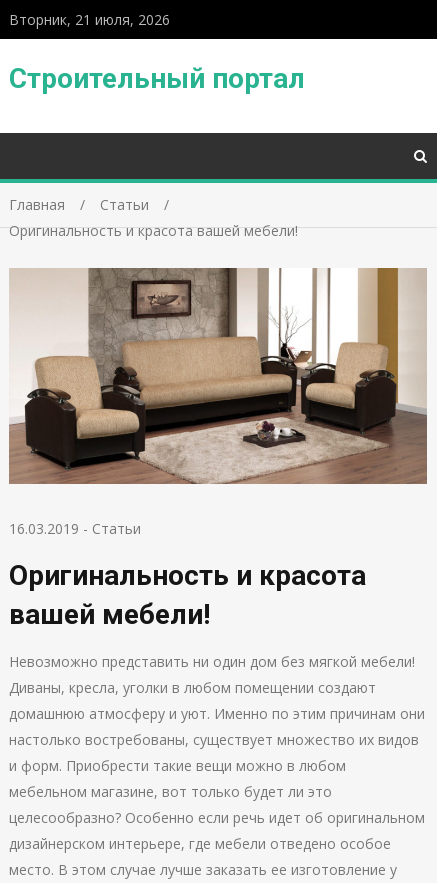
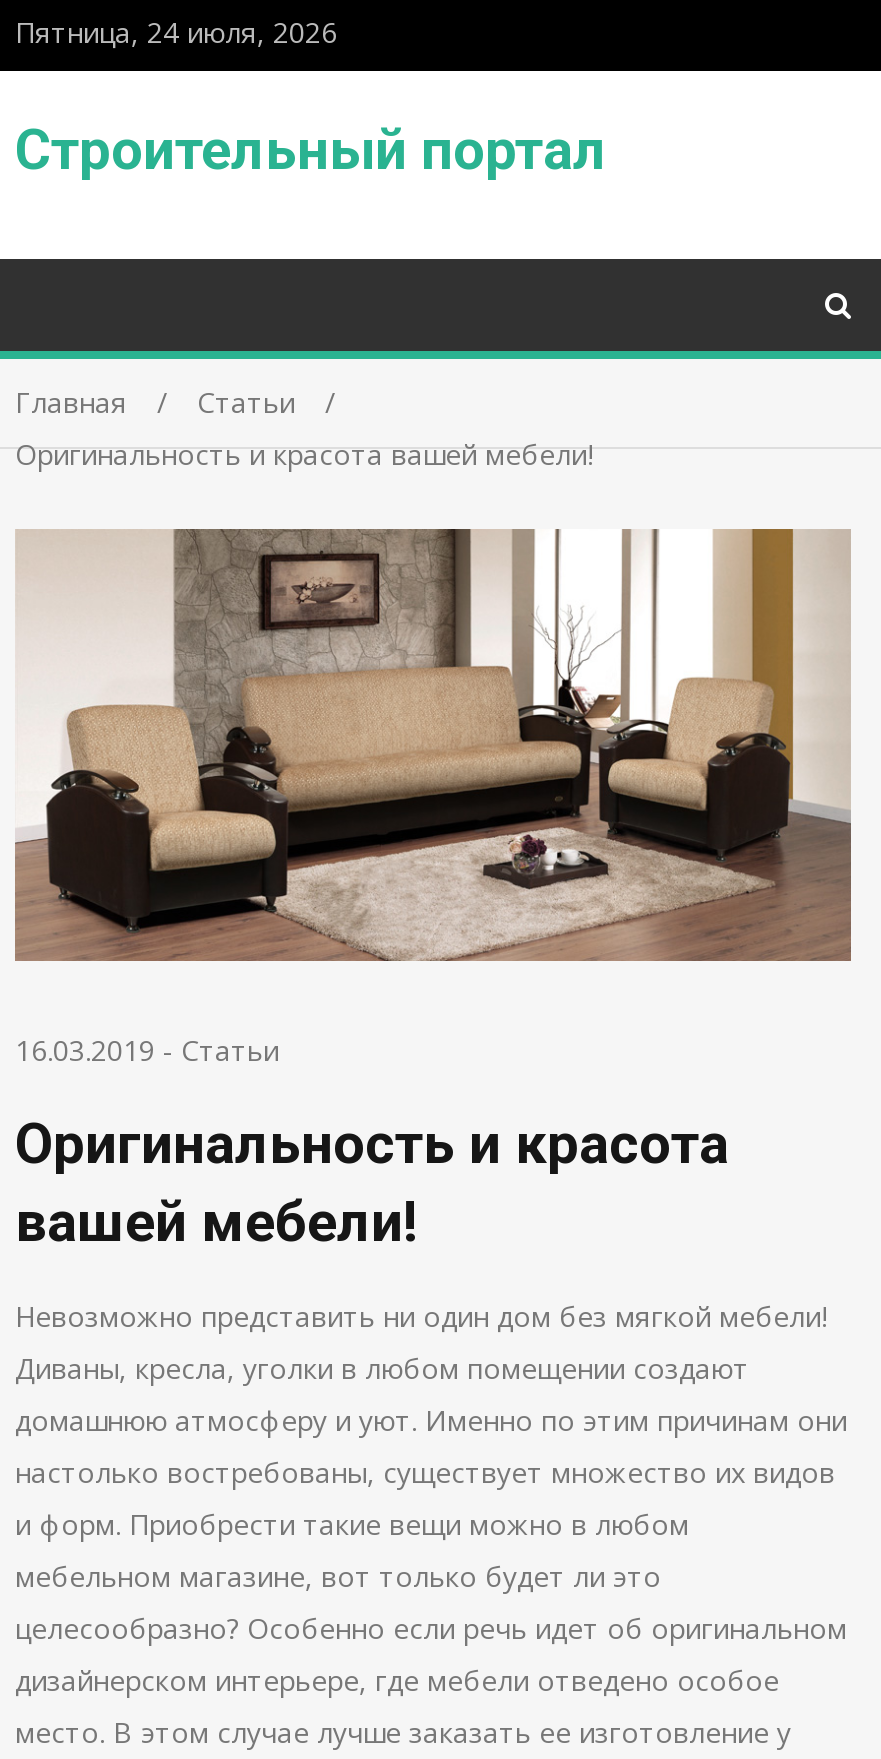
- Вторник, 21 июля, 2026
+ Пятница, 24 июля, 2026
